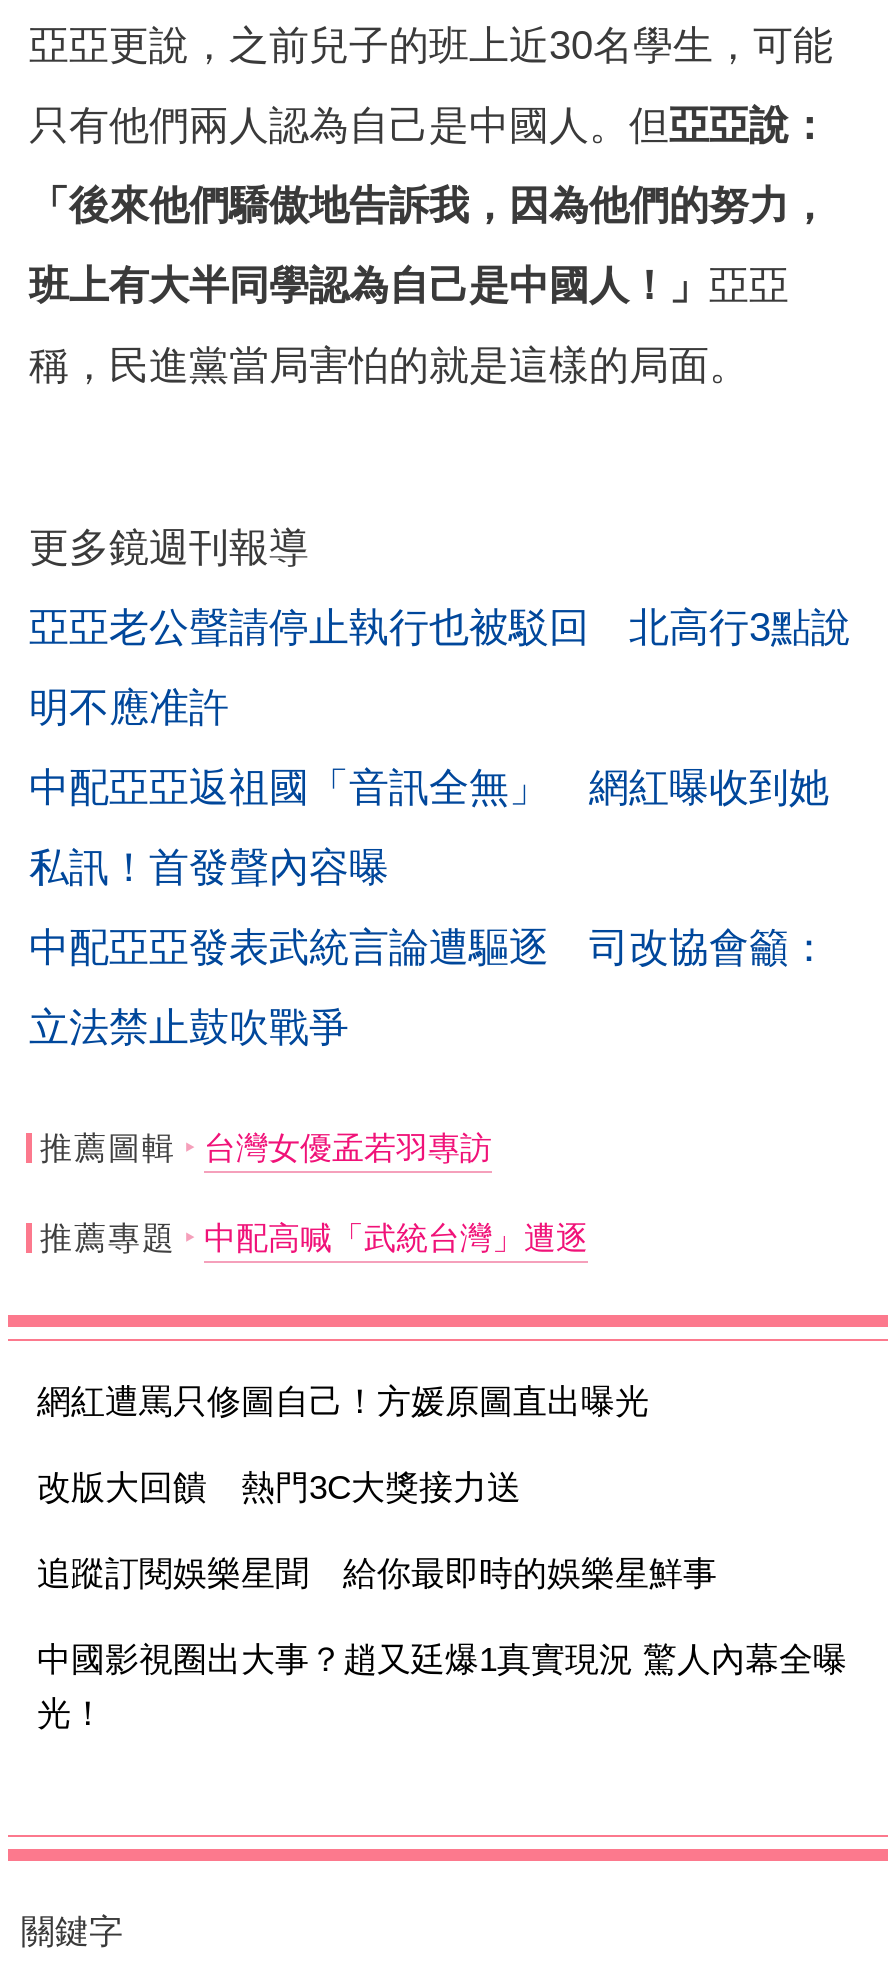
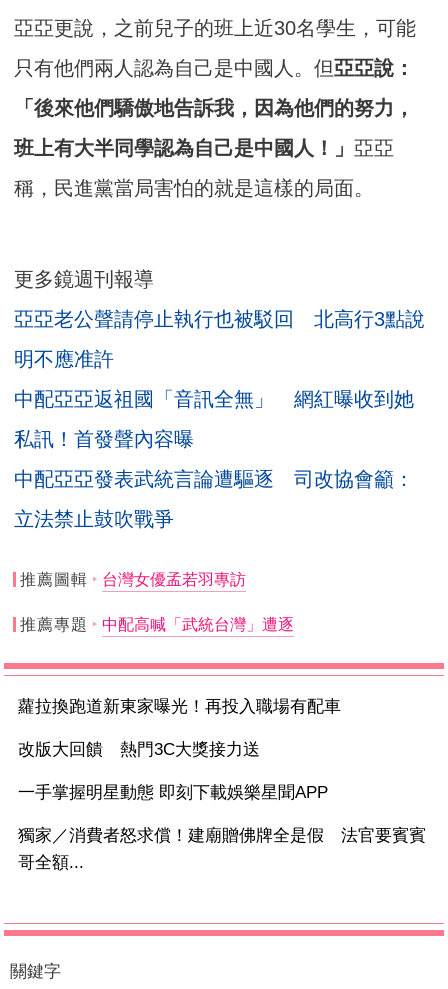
- 網紅遭罵只修圖自己！方媛原圖直出曝光
+ 蘿拉換跑道新東家曝光！再投入職場有配車

- 追蹤訂閱娛樂星聞 給你最即時的娛樂星鮮事
+ 一手掌握明星動態 即刻下載娛樂星聞APP

- 中國影視圈出大事？趙又廷爆1真實現況 驚人內幕全曝
- 光！
+ 獨家／消費者怒求償！建廟贈佛牌全是假 法官要賓賓
+ 哥全額...
